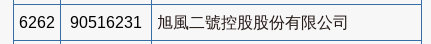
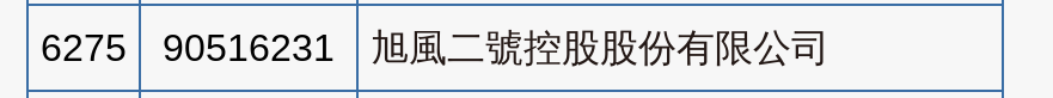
- 6262 90516231 旭風二號控股股份有限公司
+ 6275 90516231 旭風二號控股股份有限公司
